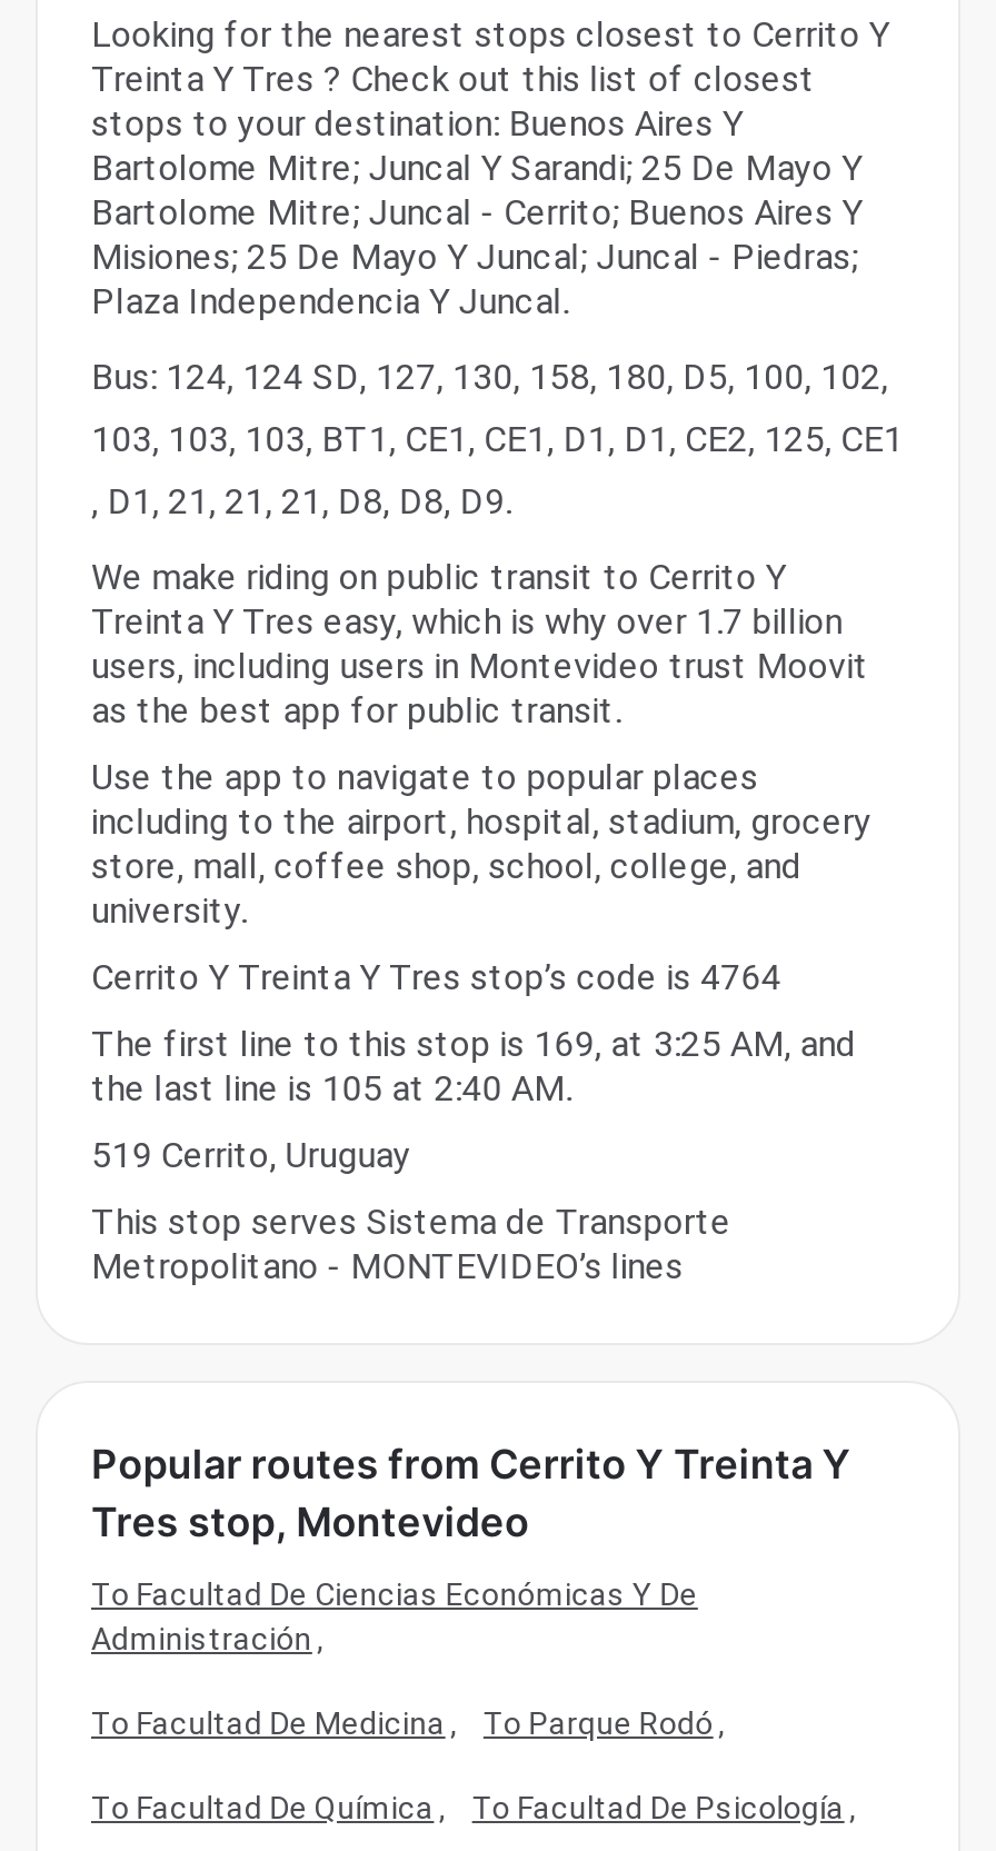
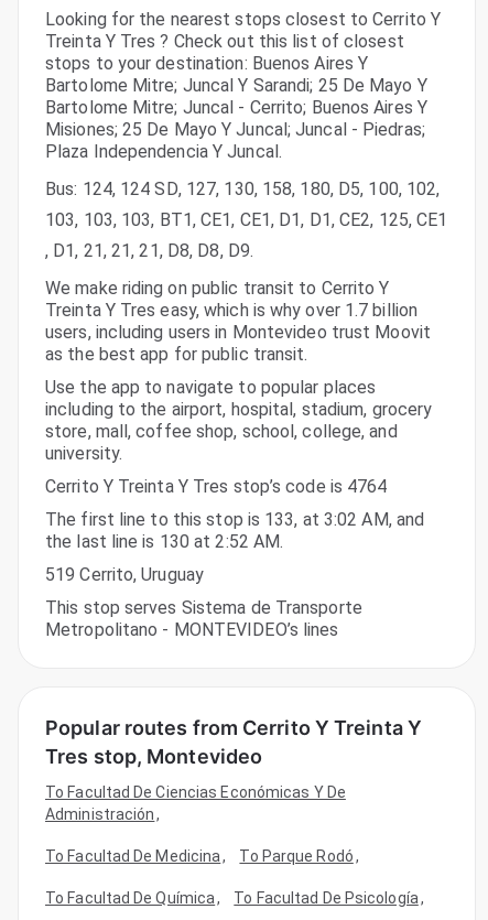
- The first line to this stop is 169, at 3:25 AM, and
+ The first line to this stop is 133, at 3:02 AM, and

- the last line is 105 at 2:40 AM.
+ the last line is 130 at 2:52 AM.
